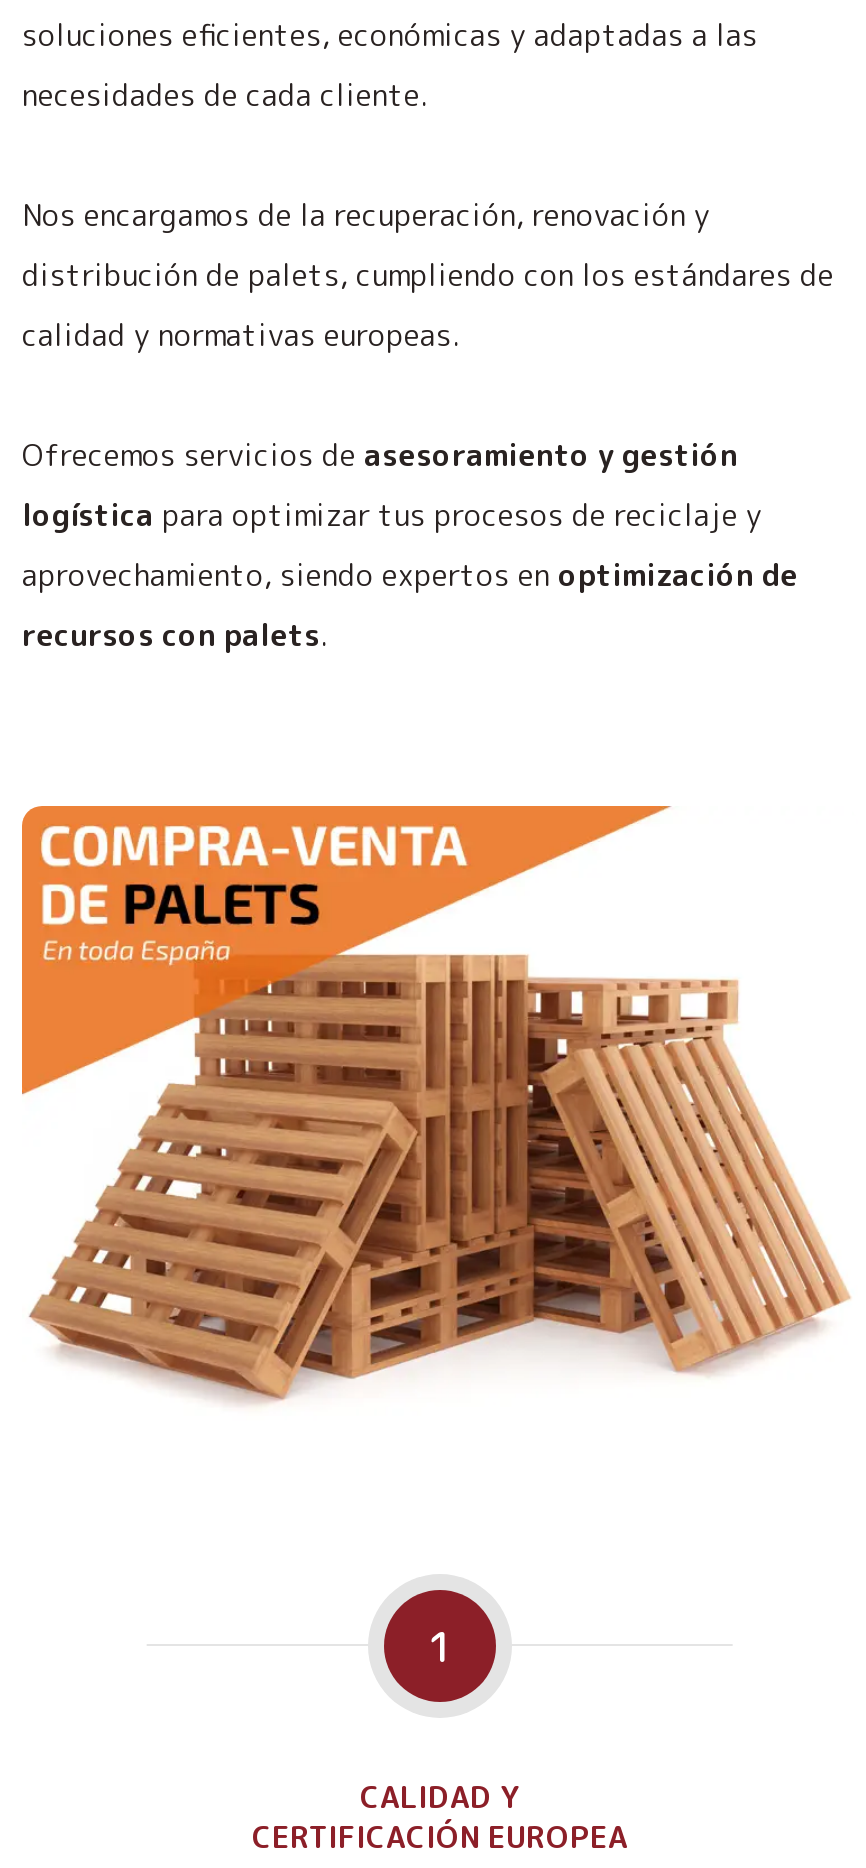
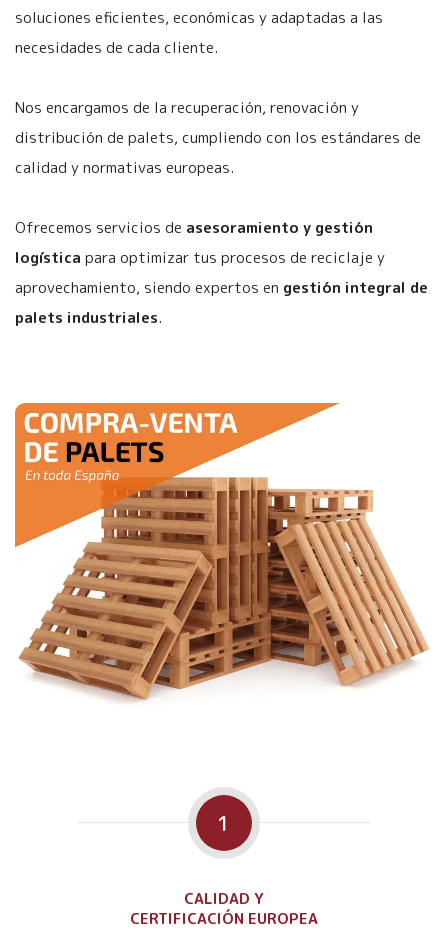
- aprovechamiento, siendo expertos en optimización de
- recursos con palets.
+ aprovechamiento, siendo expertos en gestión integral de
+ palets industriales.
